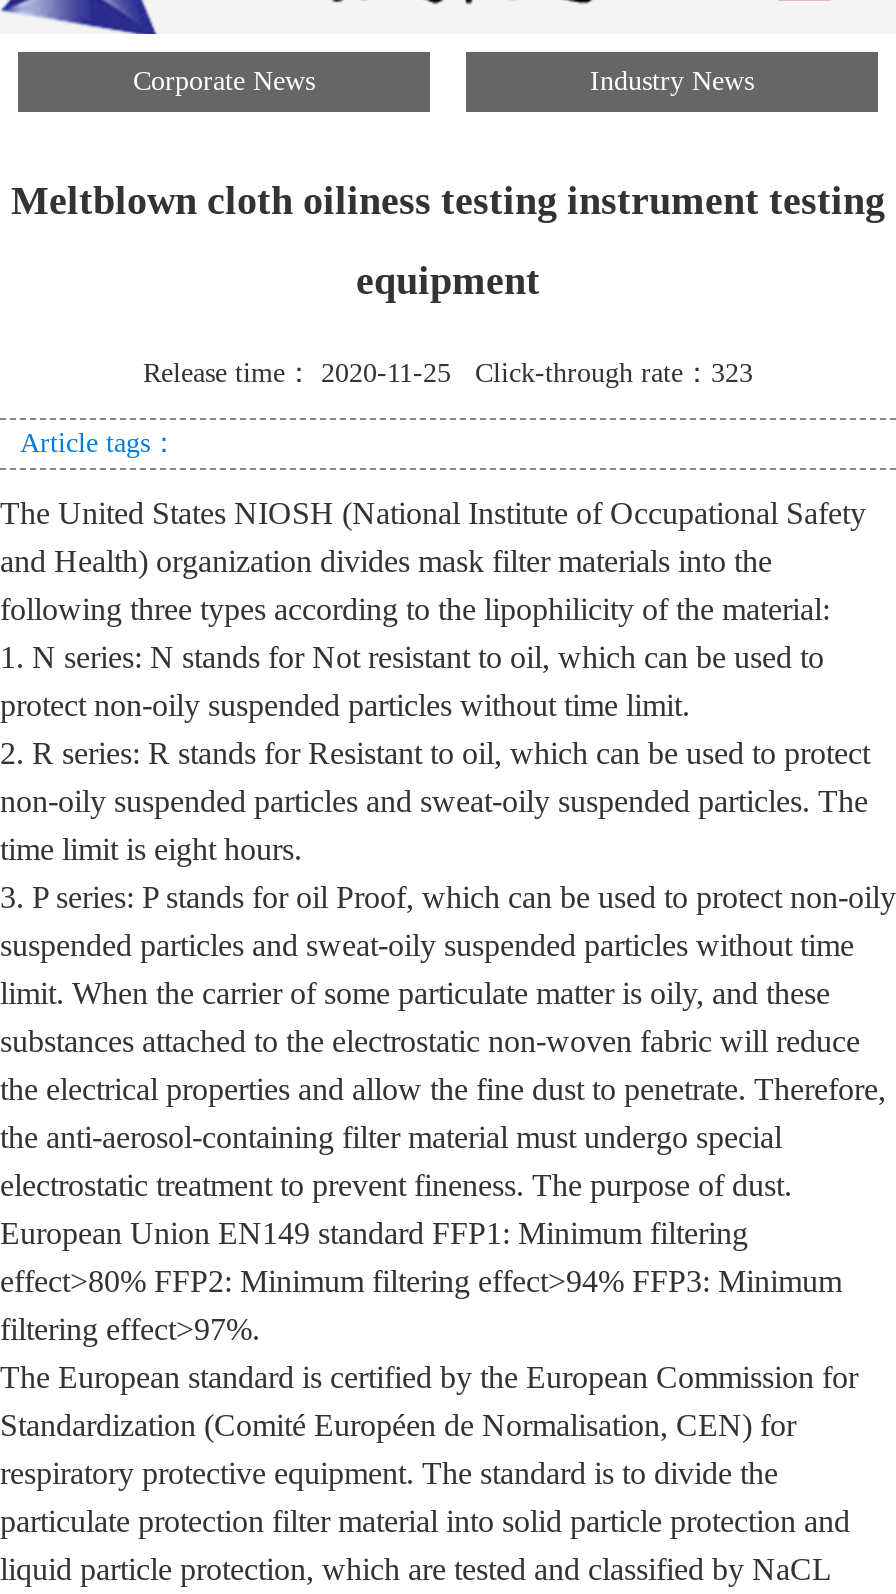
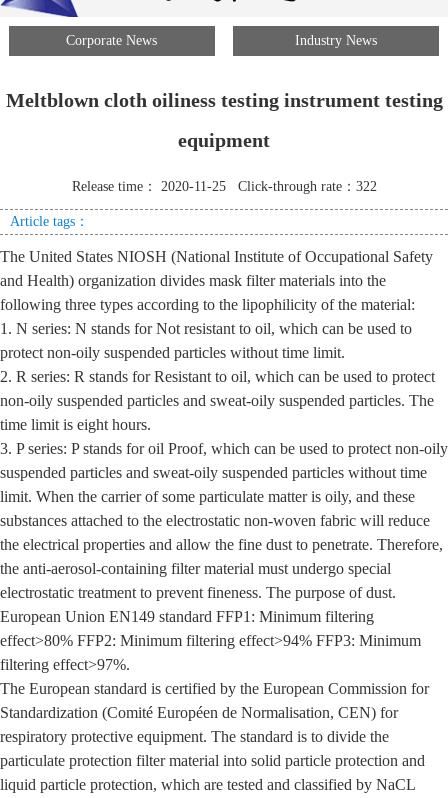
- Release time： 2020-11-25 Click-through rate：323
+ Release time： 2020-11-25 Click-through rate：322
